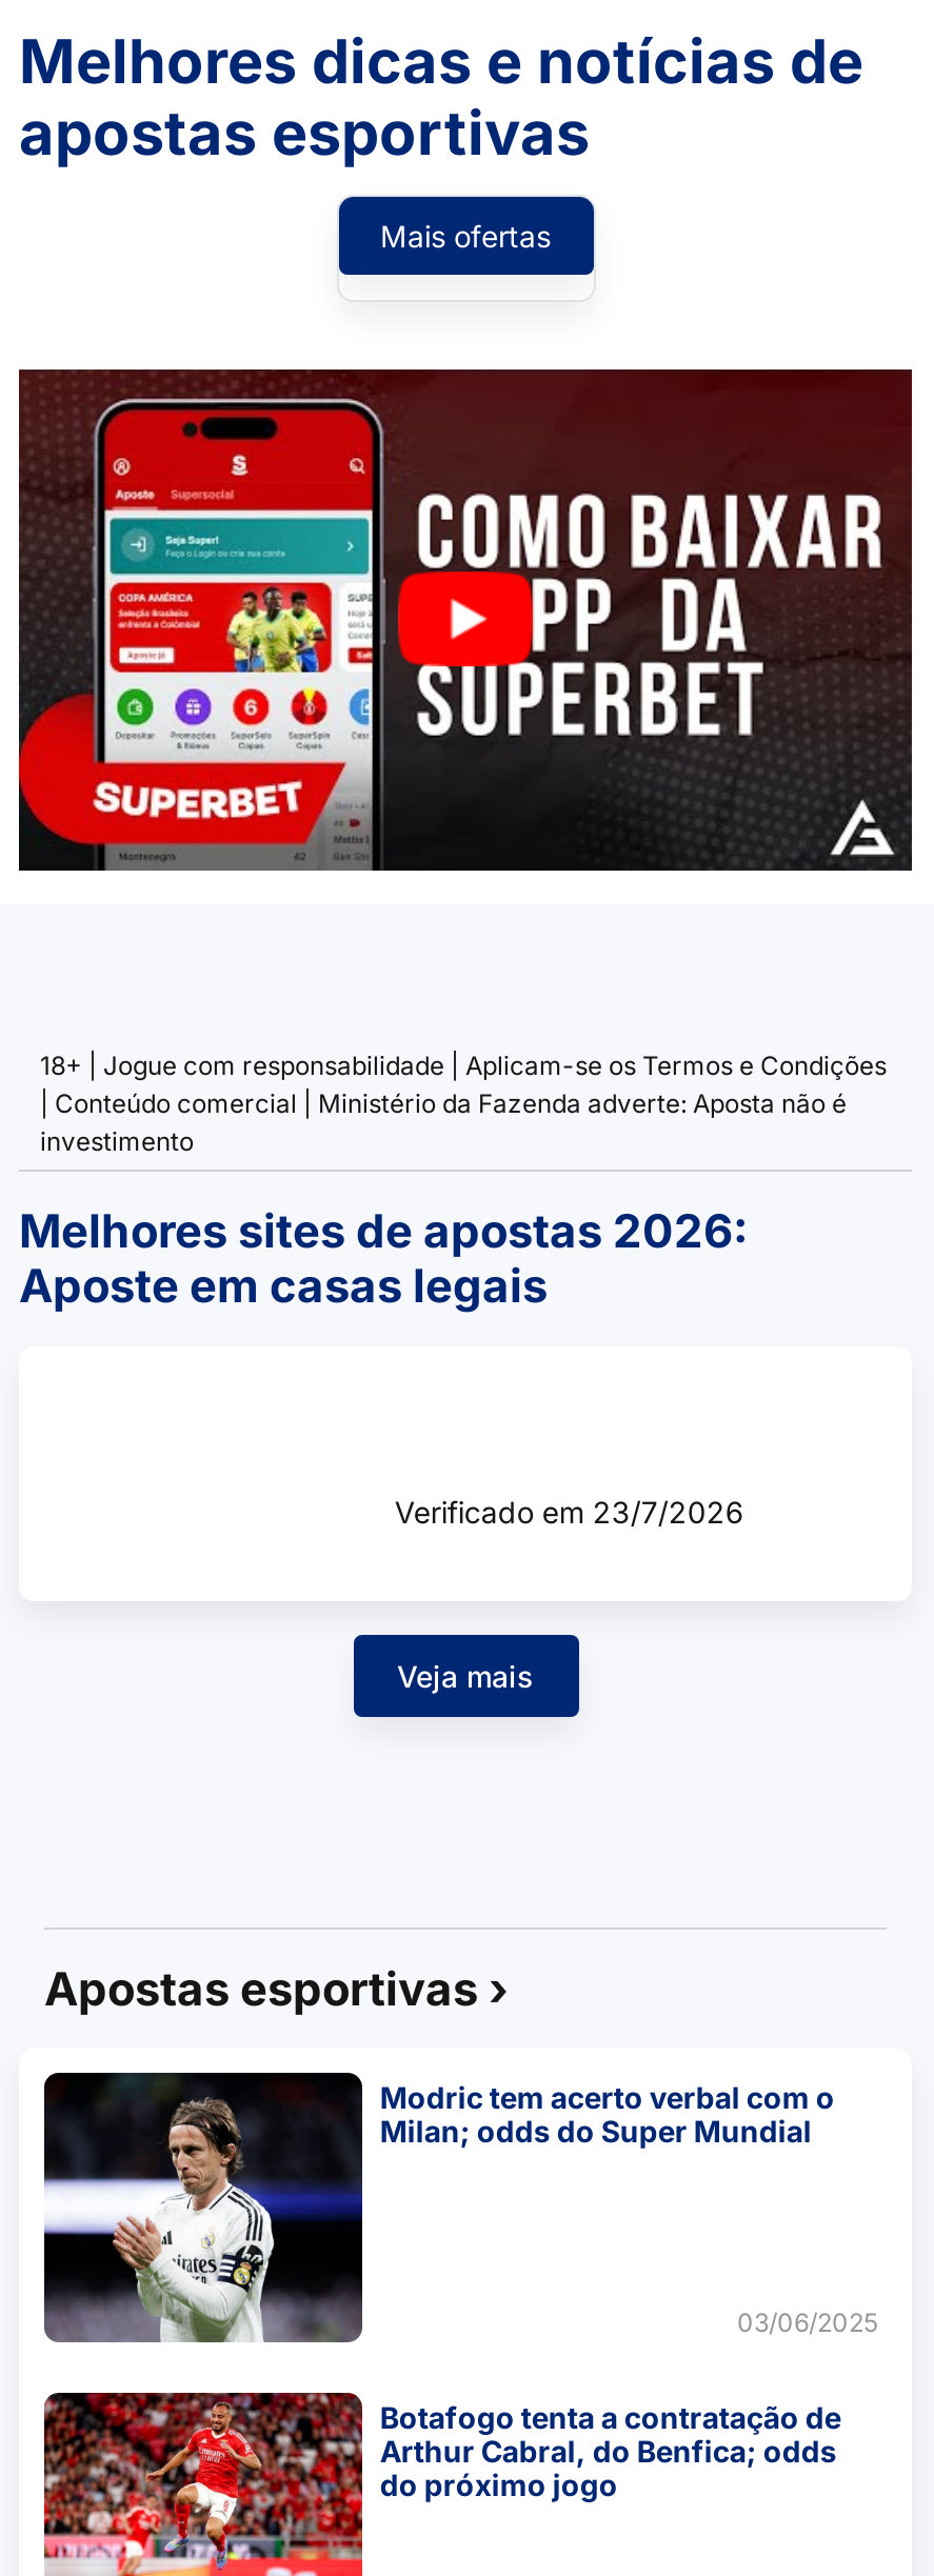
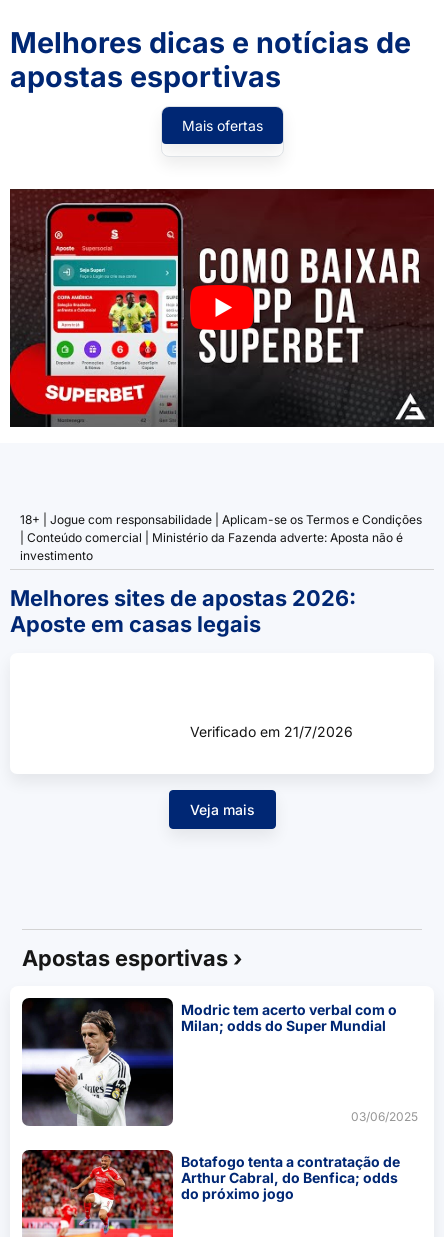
- Verificado em 23/7/2026
+ Verificado em 21/7/2026
